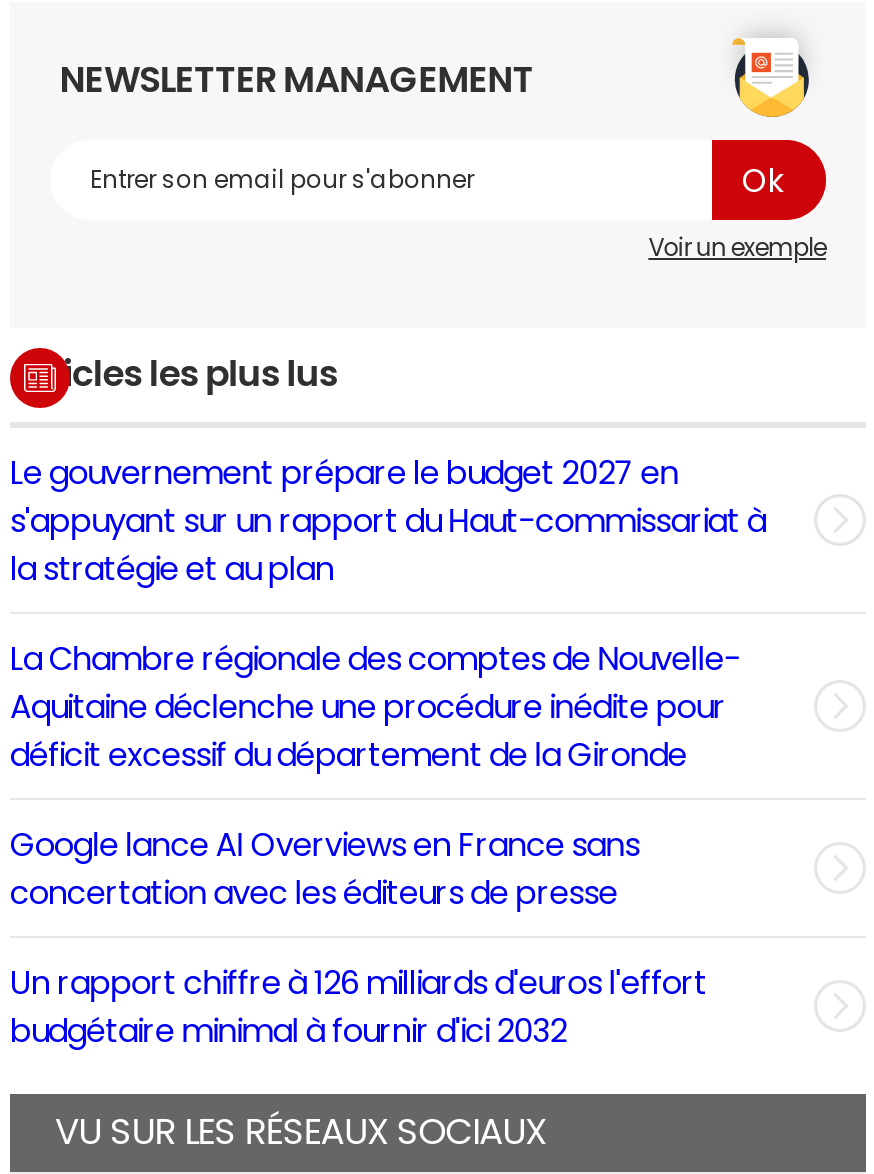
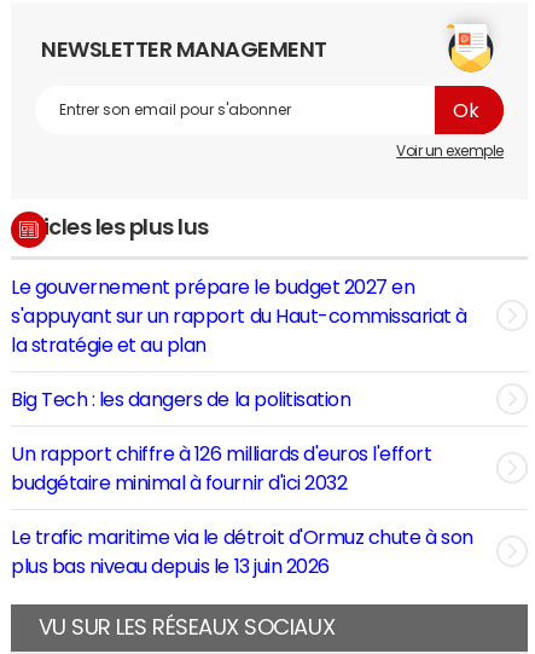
- La Chambre régionale des comptes de Nouvelle-
- Aquitaine déclenche une procédure inédite pour
- déficit excessif du département de la Gironde
- Google lance AI Overviews en France sans
- concertation avec les éditeurs de presse
+ Big Tech : les dangers de la politisation

moved up: Un rapport chiffre à 126 milliards d'euros l'effort | budgétaire minimal à fournir d'ici 2032

+ Le trafic maritime via le détroit d'Ormuz chute à son
+ plus bas niveau depuis le 13 juin 2026
